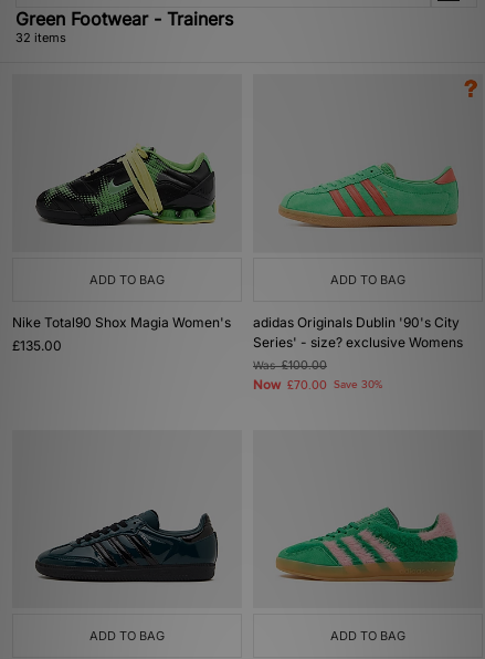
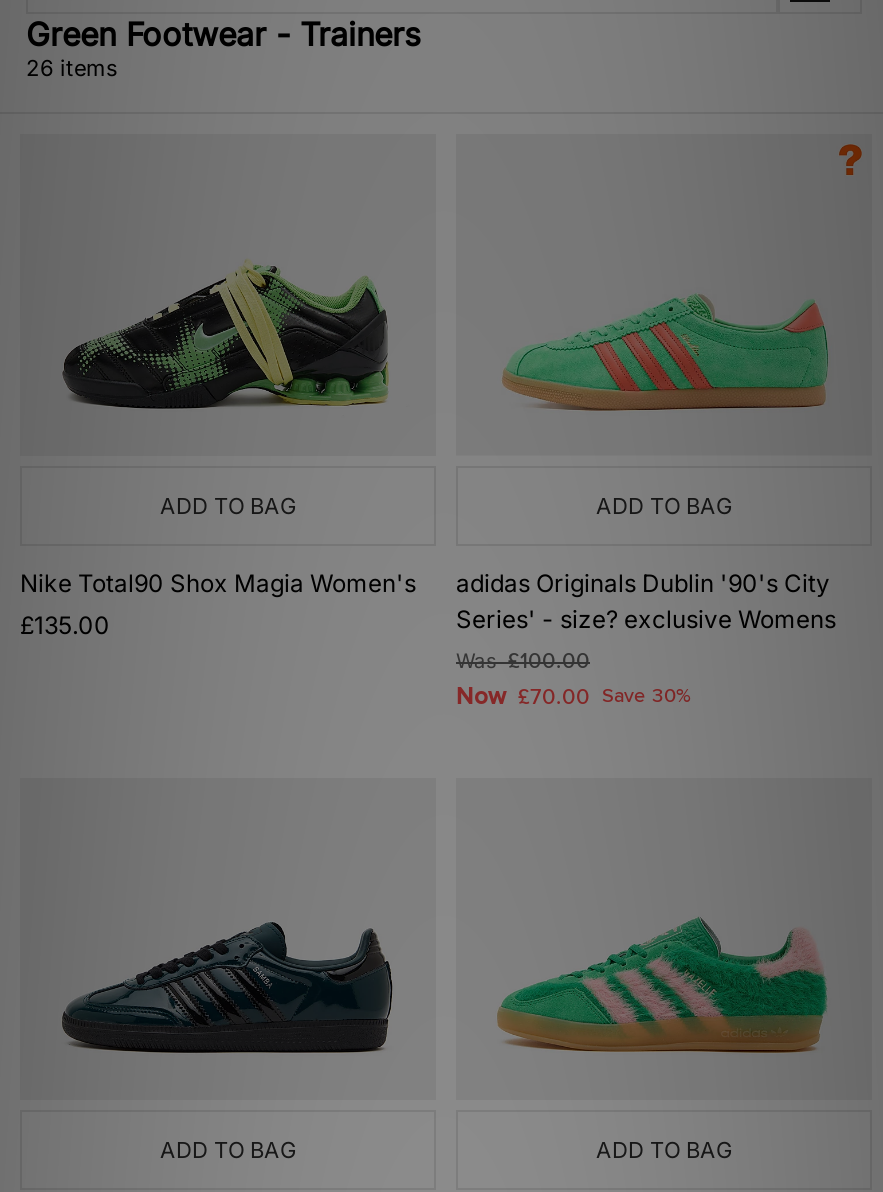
- 32 items
+ 26 items
